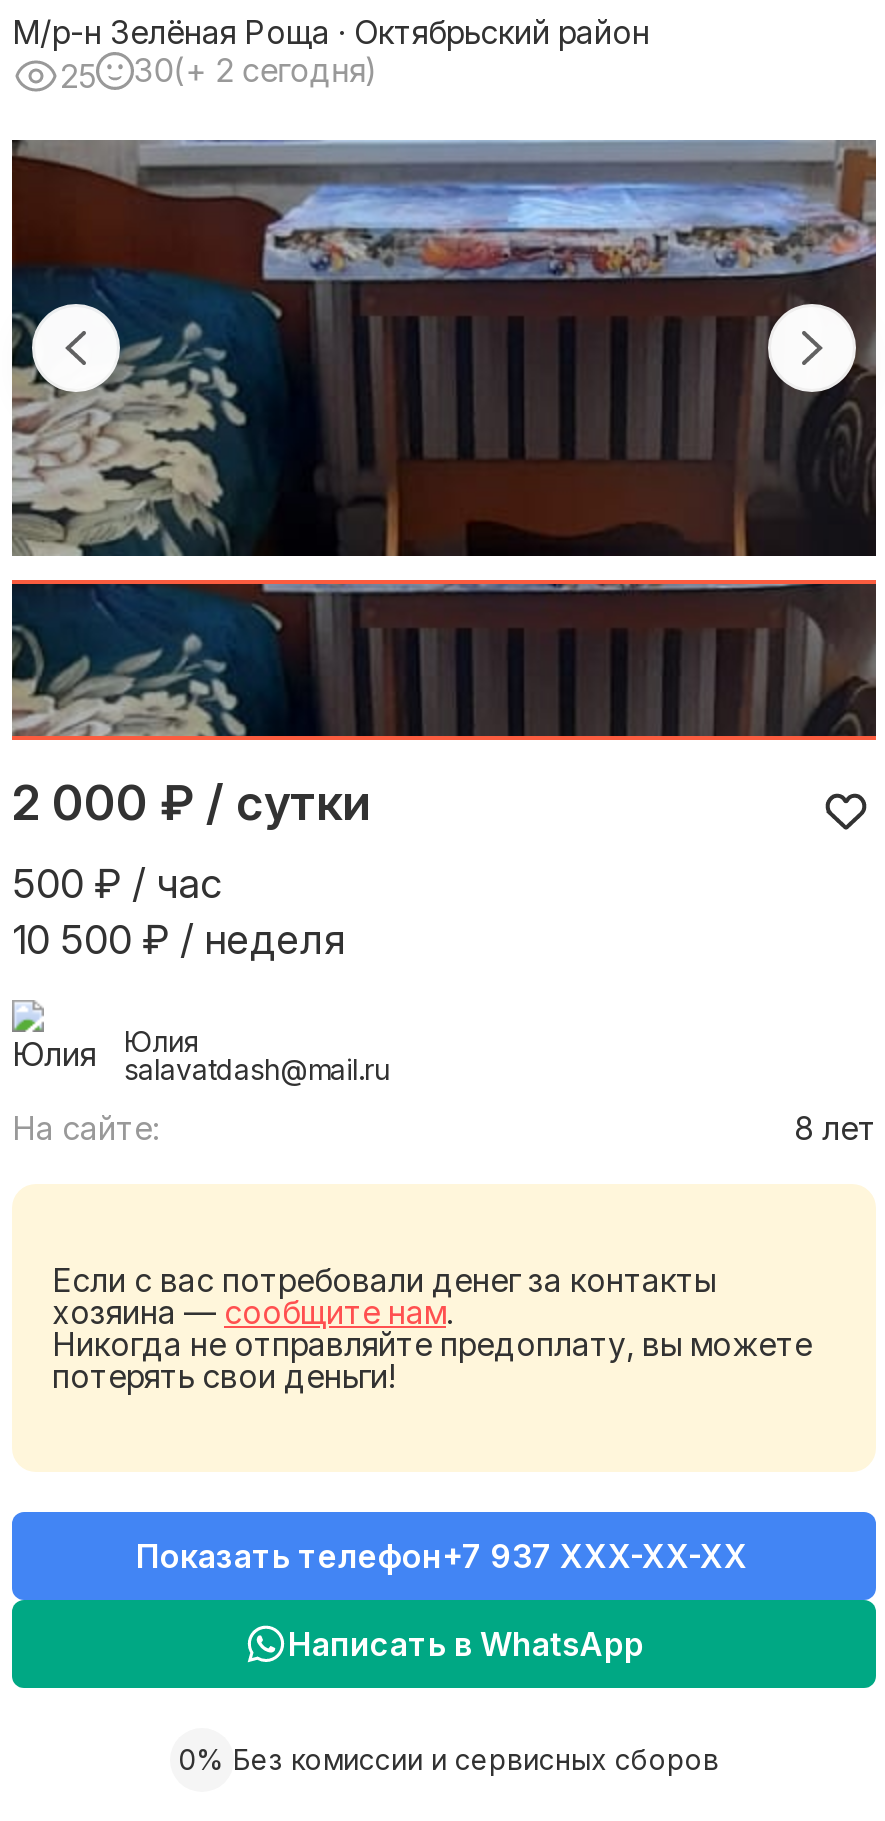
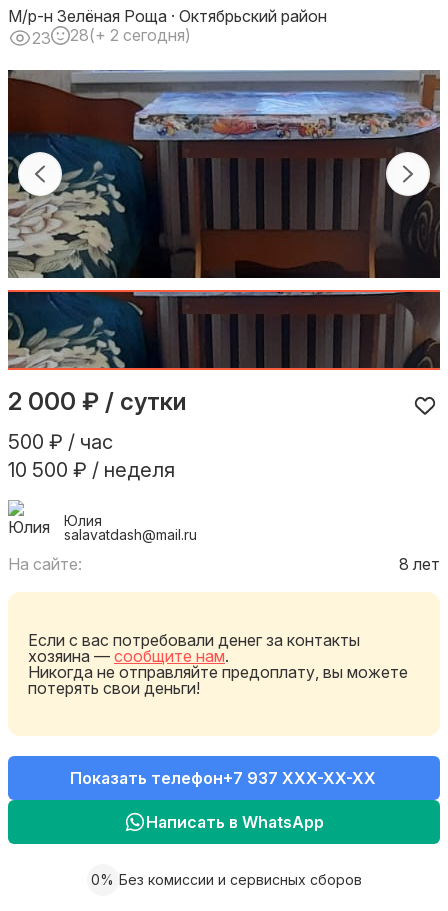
- 25
+ 23

- 30(+ 2 сегодня)
+ 28(+ 2 сегодня)
